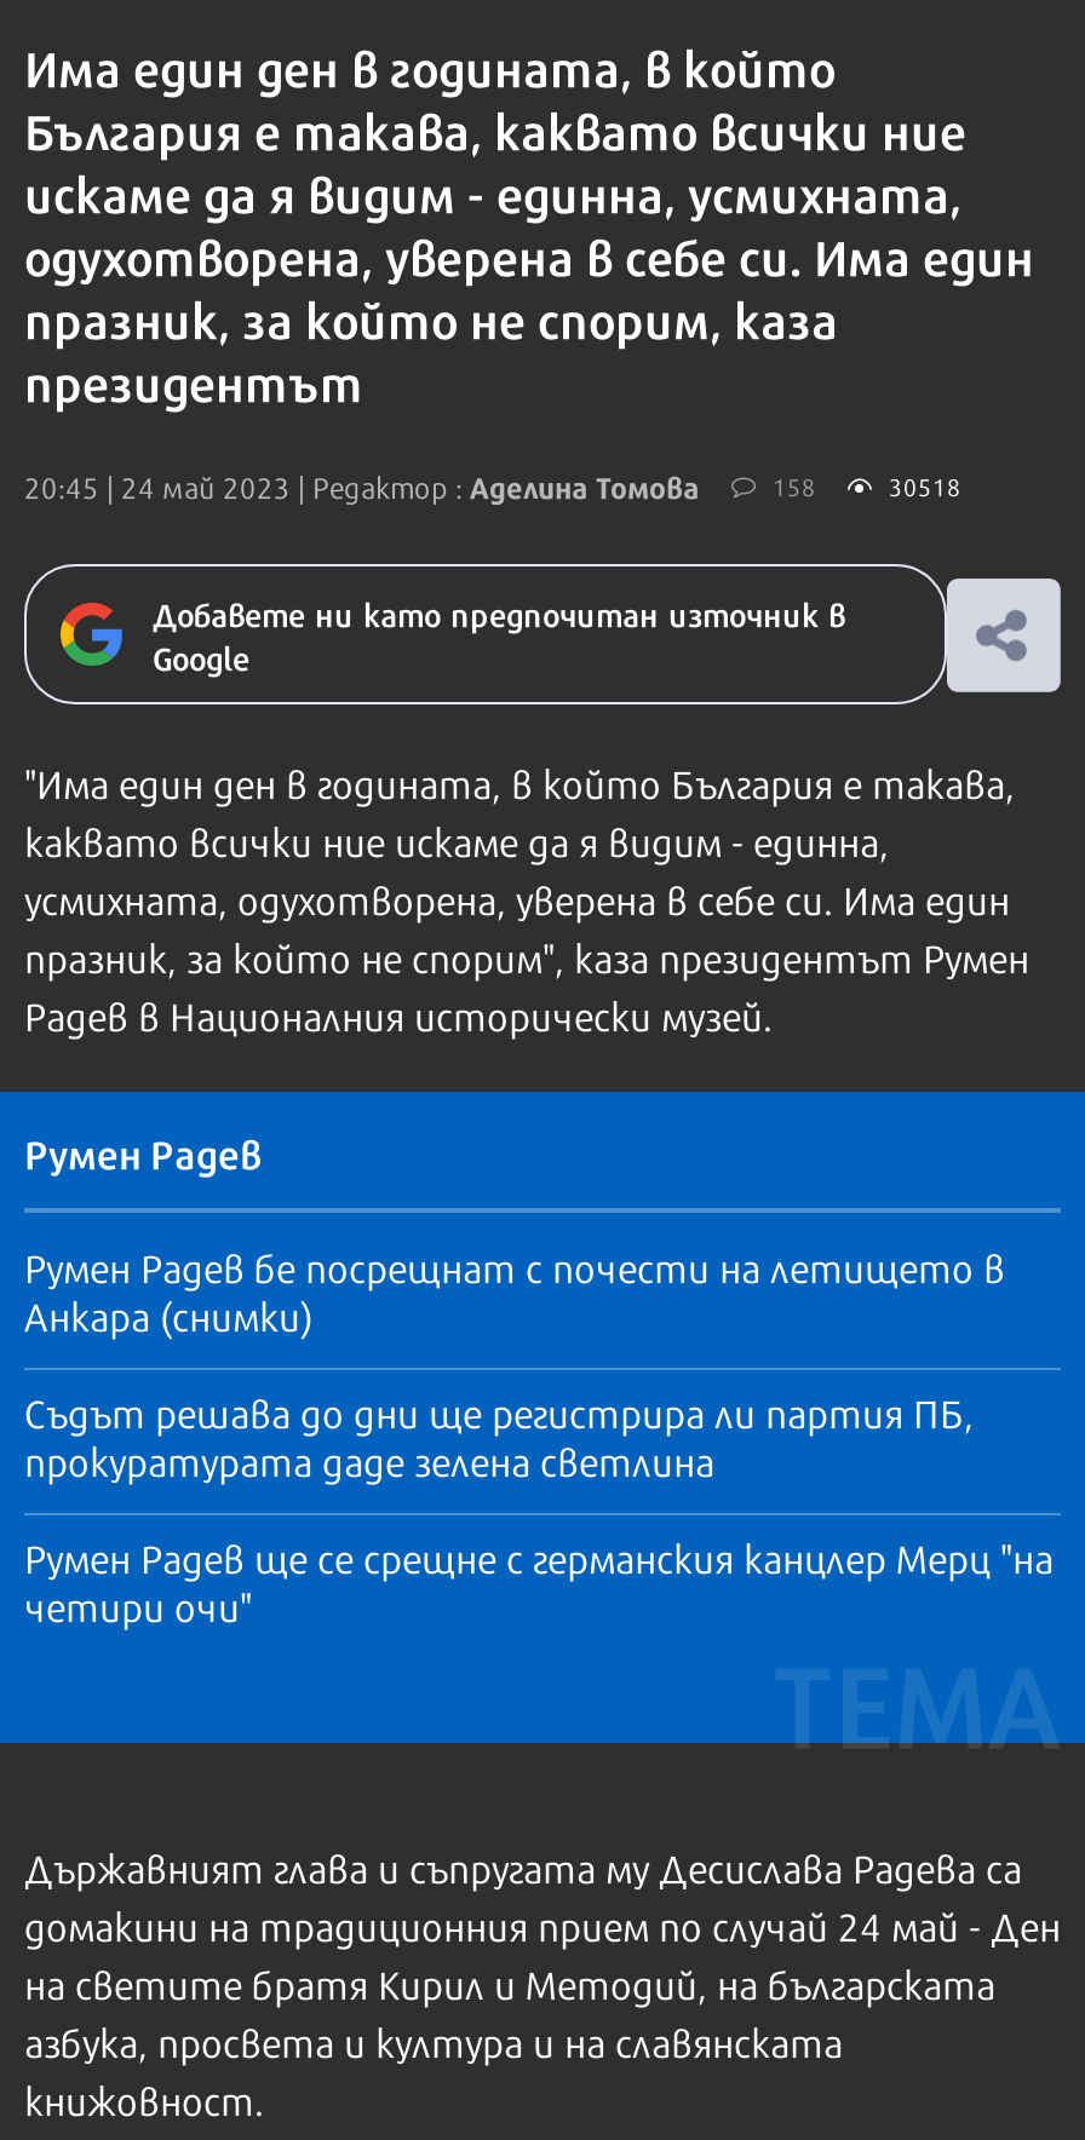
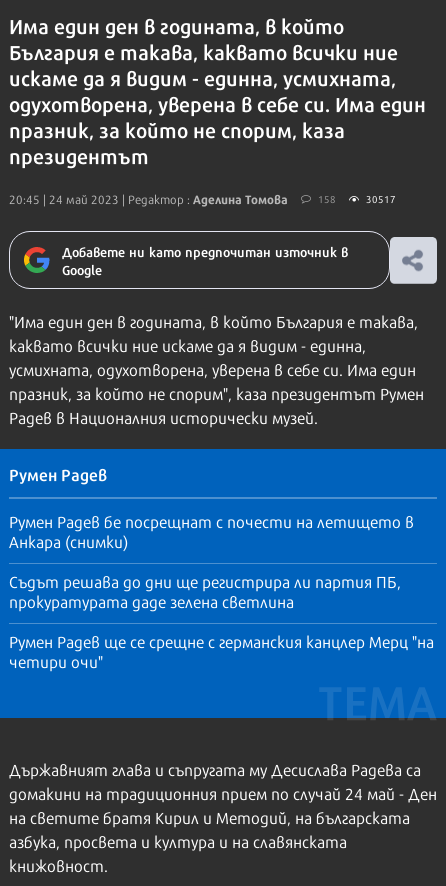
- 30518
+ 30517
